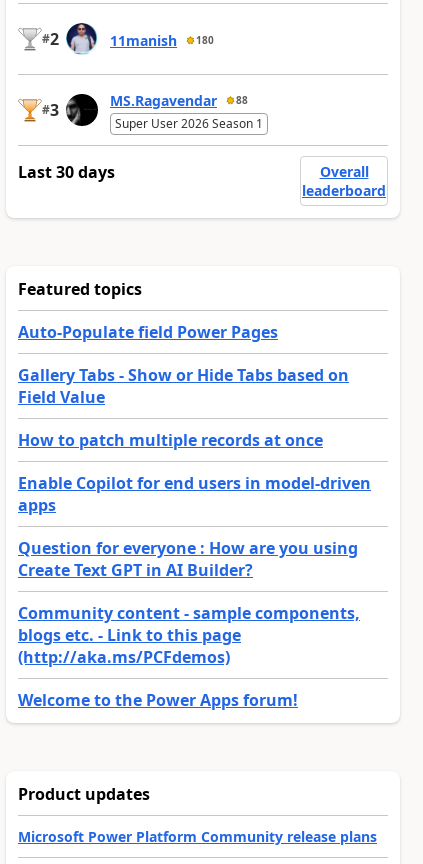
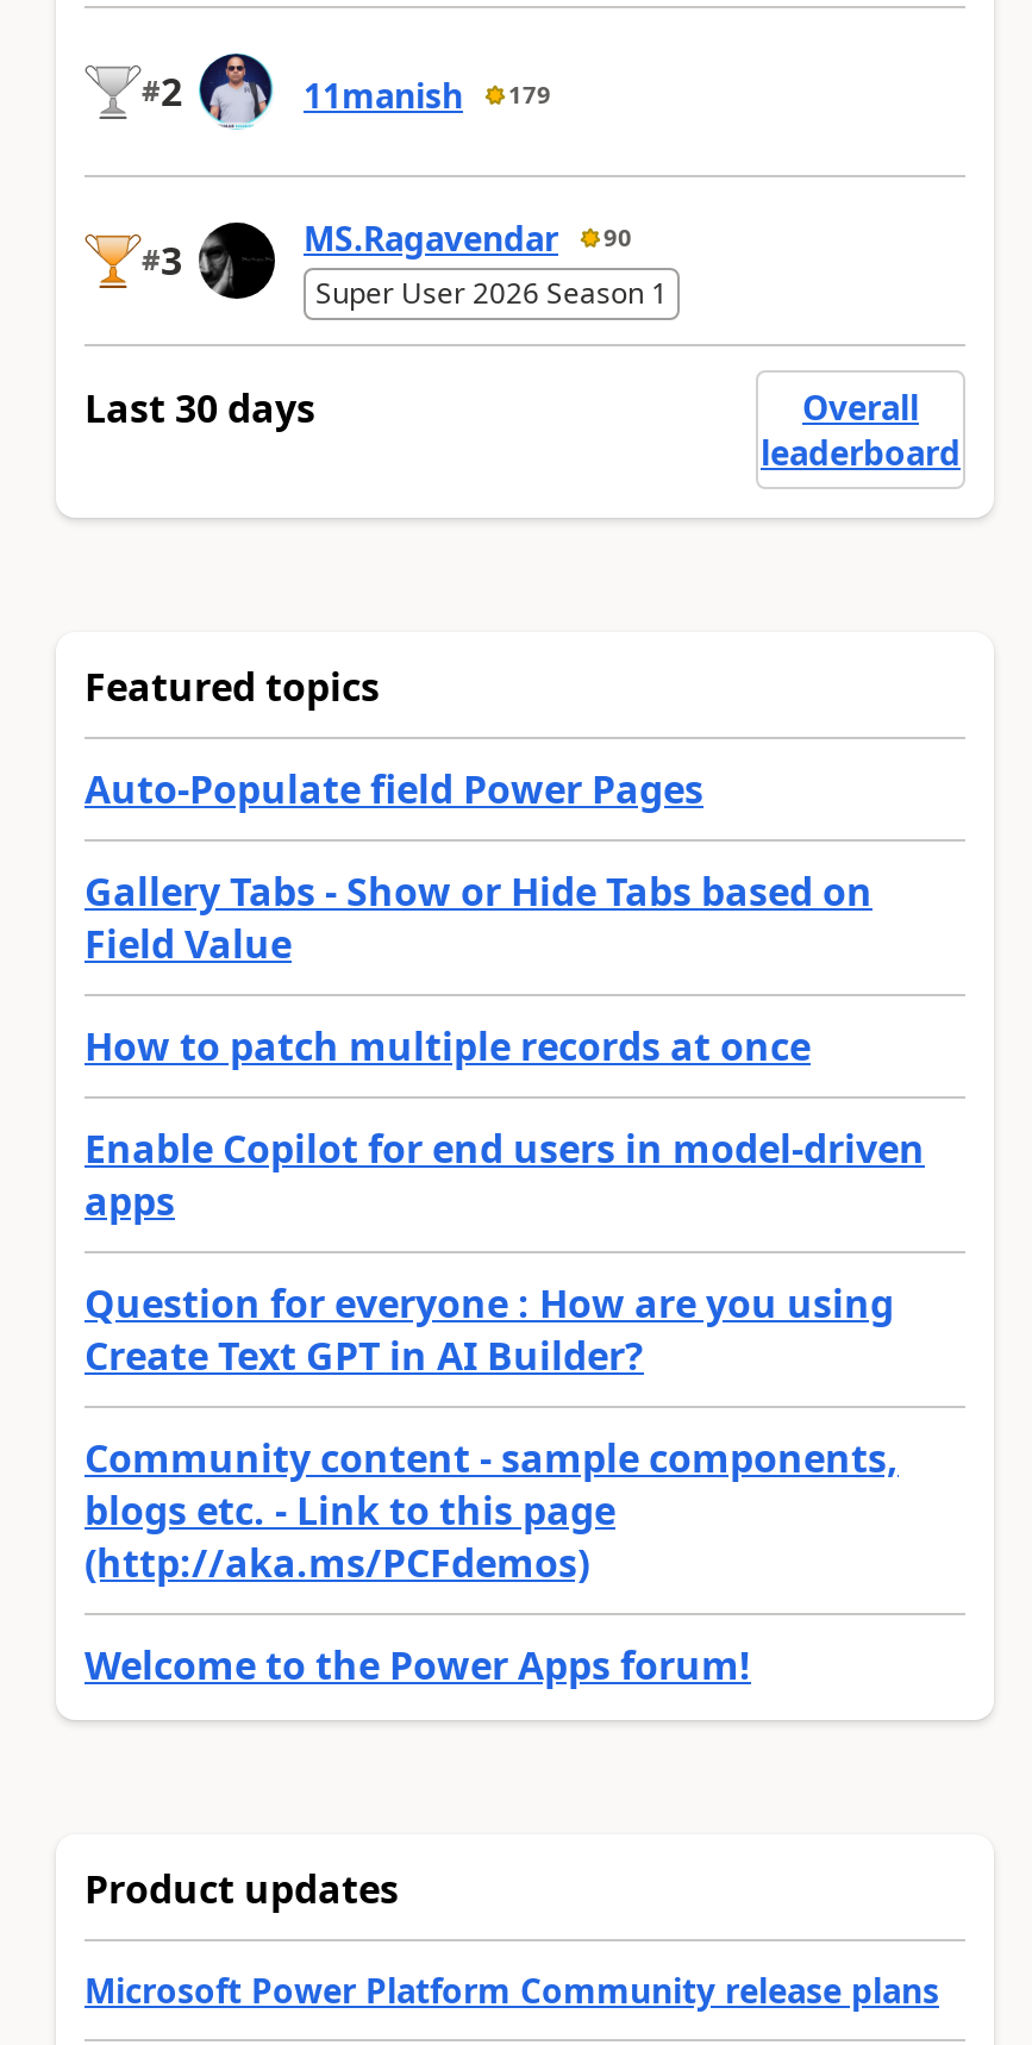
- 11manish 180
+ 11manish 179

- MS.Ragavendar 88
+ MS.Ragavendar 90
